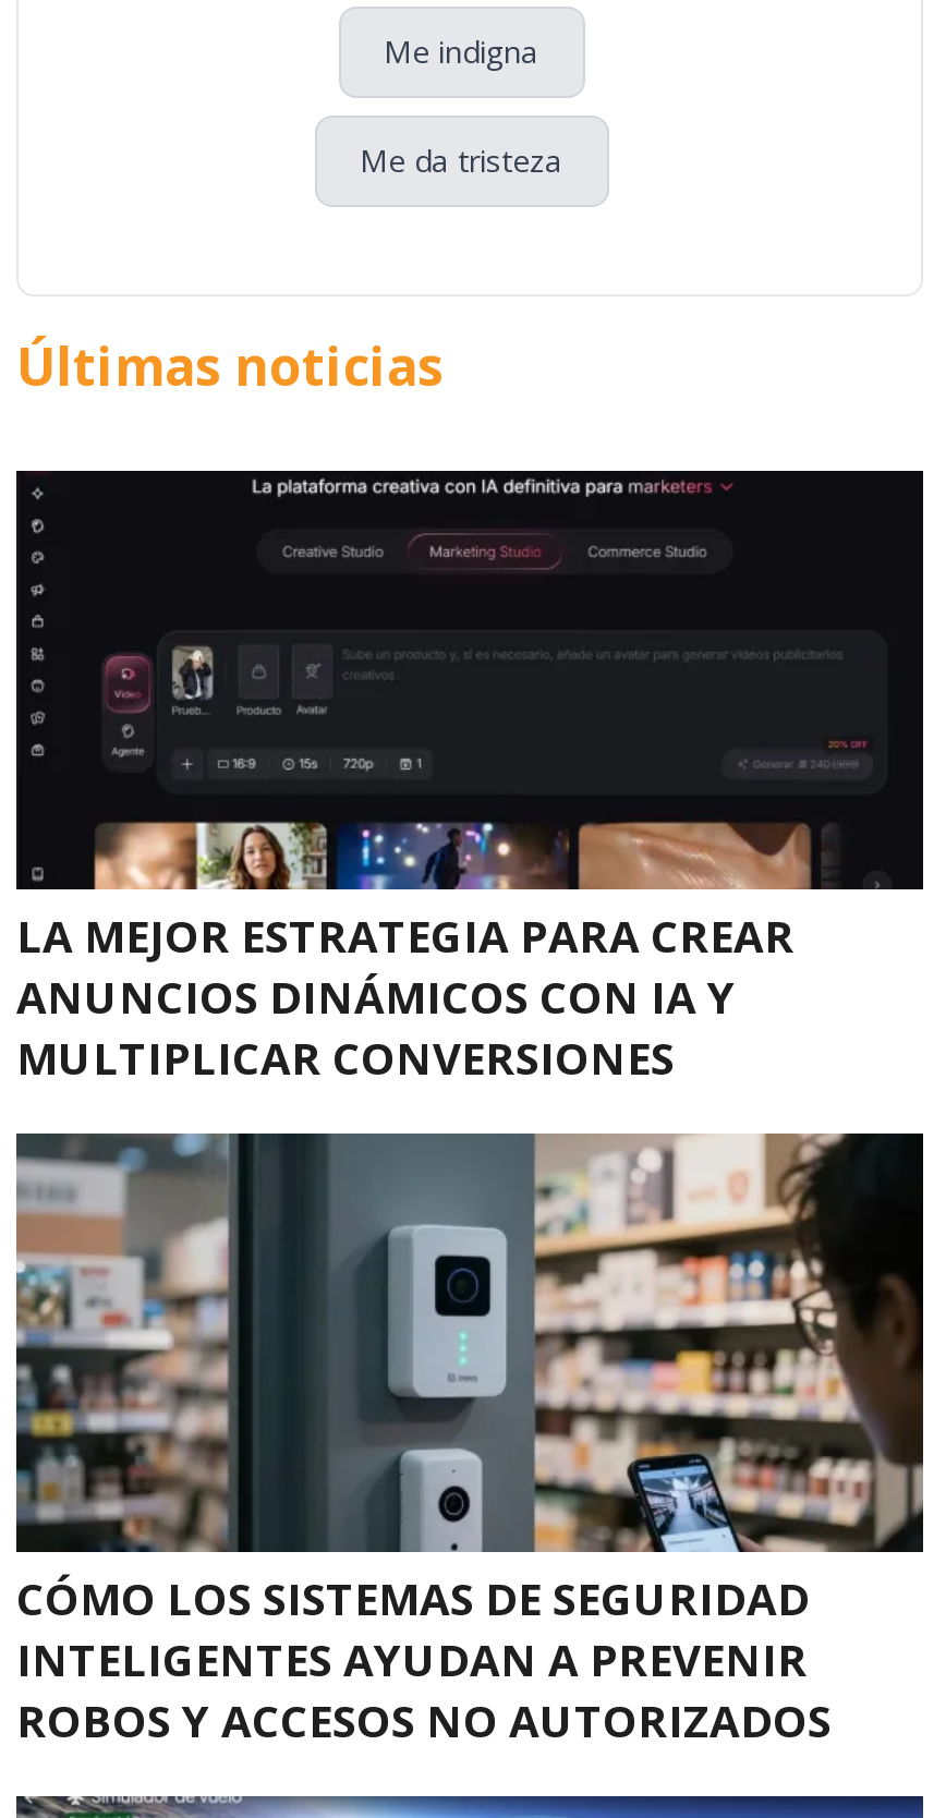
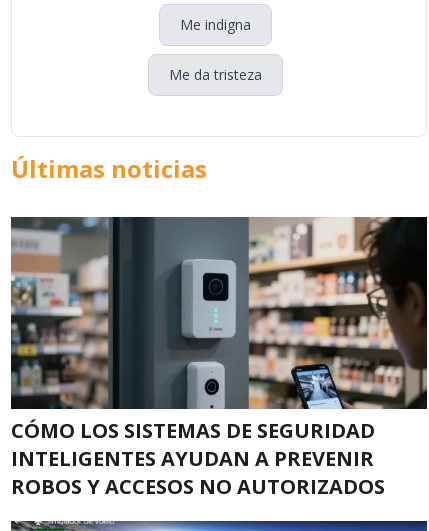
- [image]
- LA MEJOR ESTRATEGIA PARA CREAR
- ANUNCIOS DINÁMICOS CON IA Y
- MULTIPLICAR CONVERSIONES
